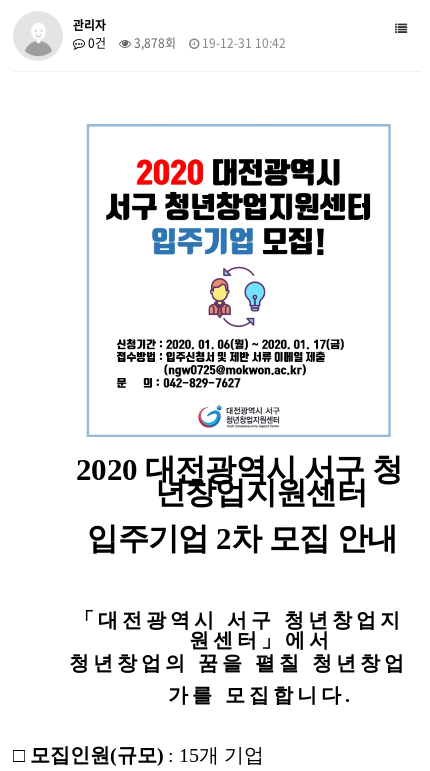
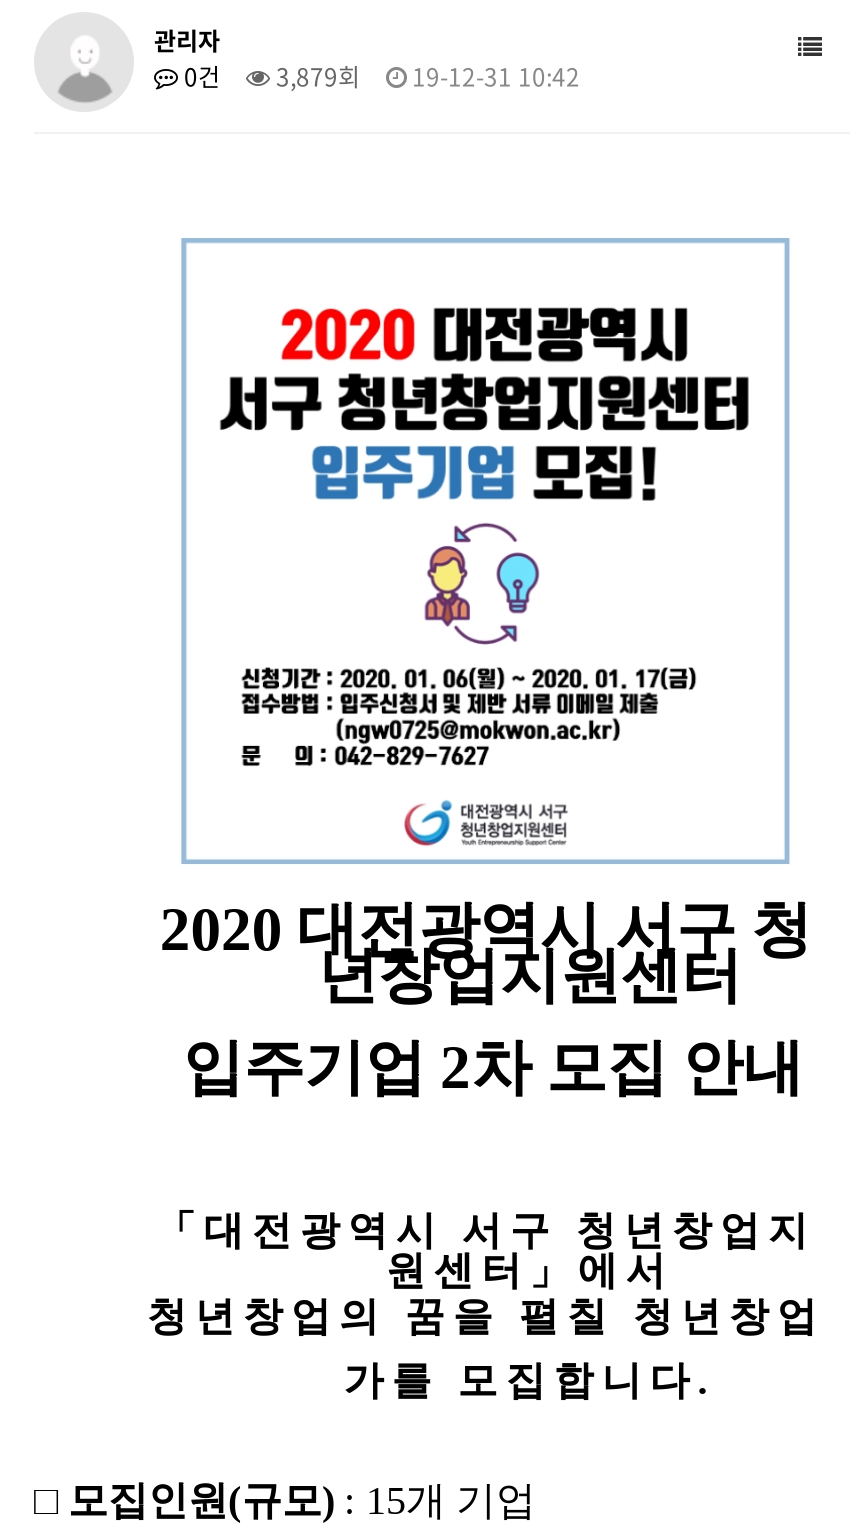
- 0건 3,878회 19-12-31 10:42
+ 0건 3,879회 19-12-31 10:42
